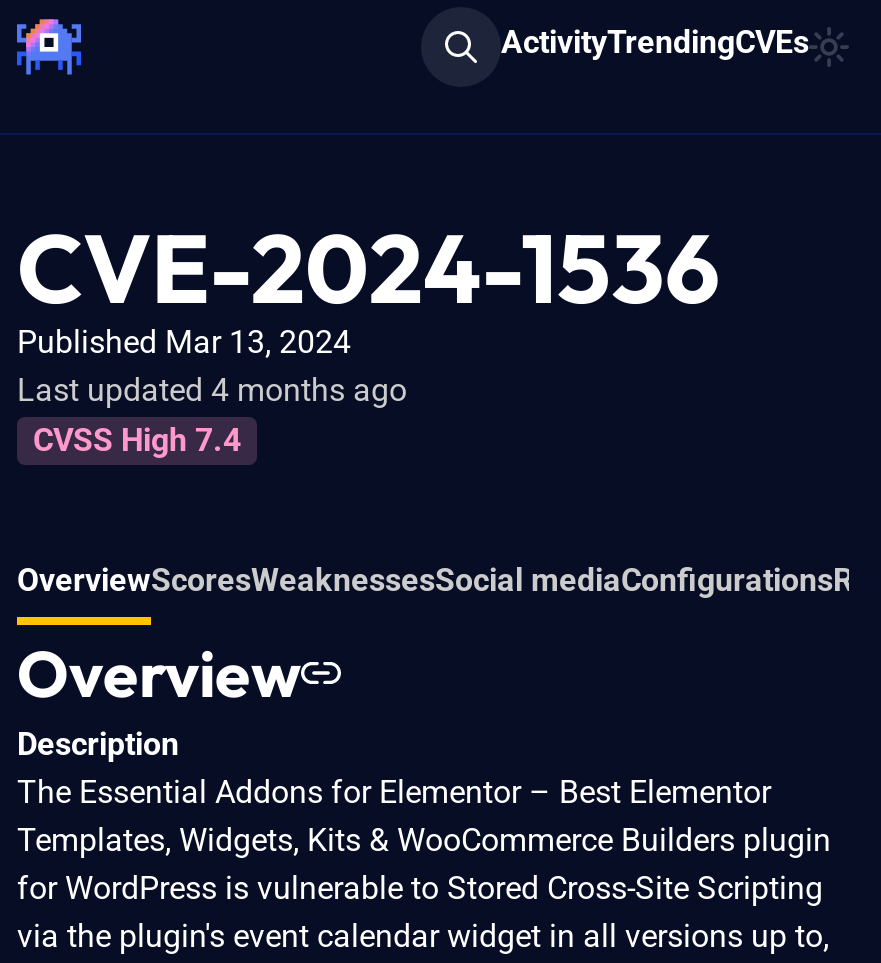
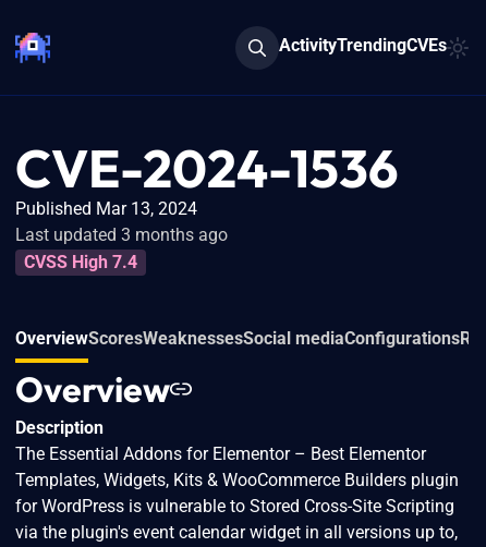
- Last updated 4 months ago
+ Last updated 3 months ago
